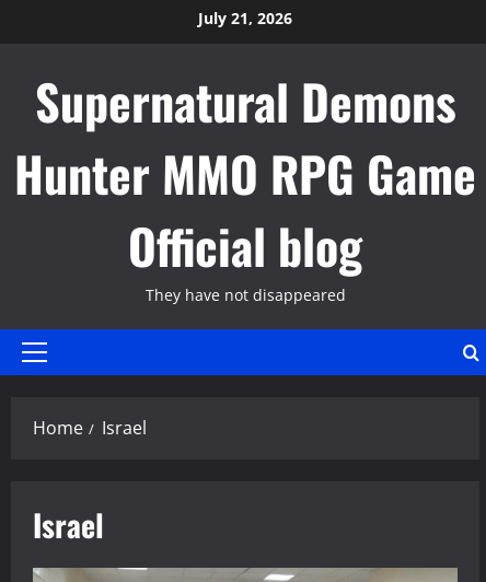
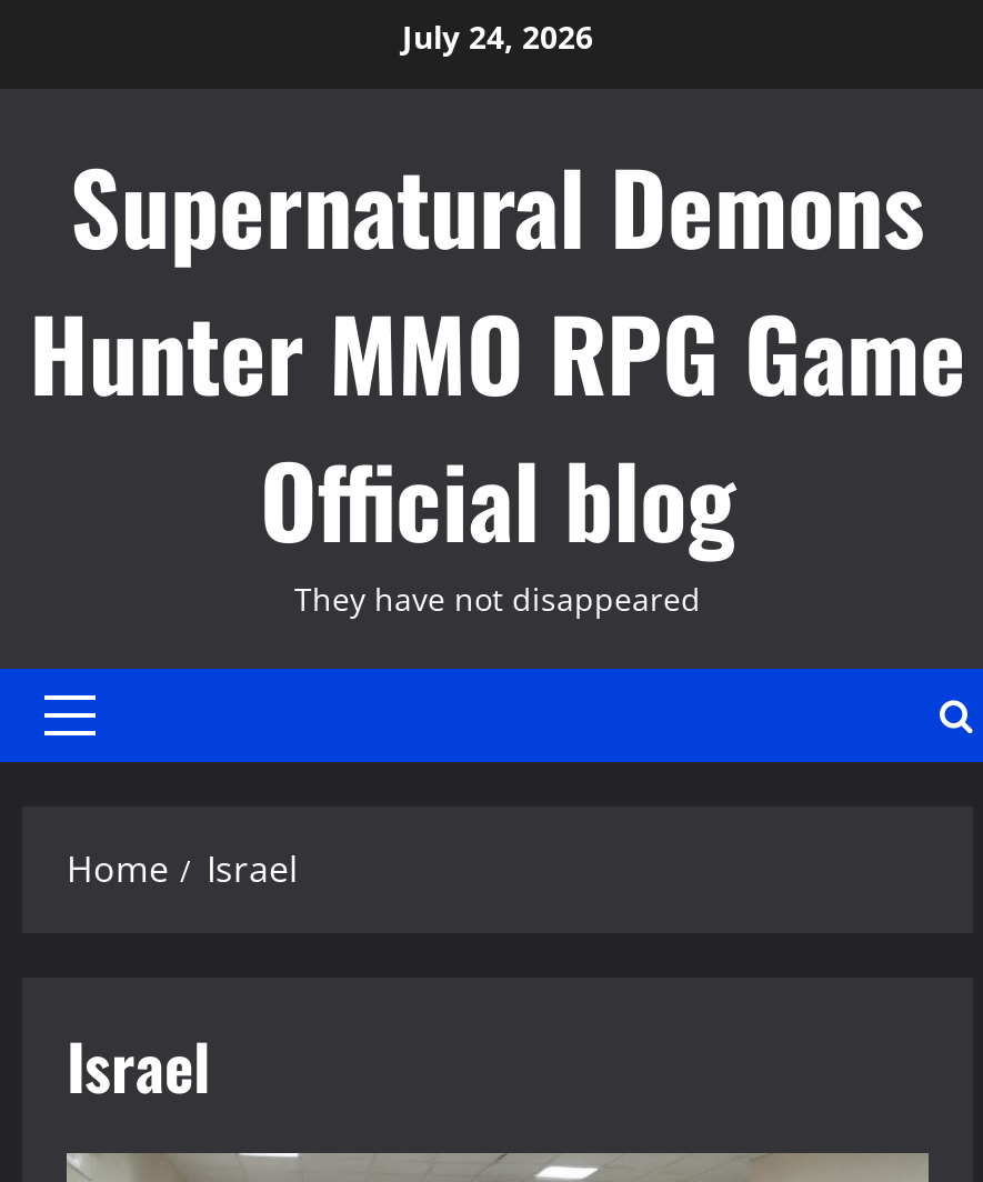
- July 21, 2026
+ July 24, 2026
